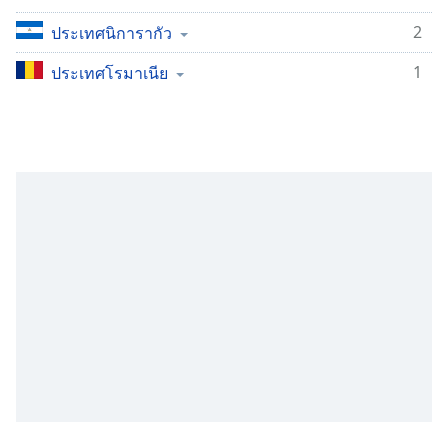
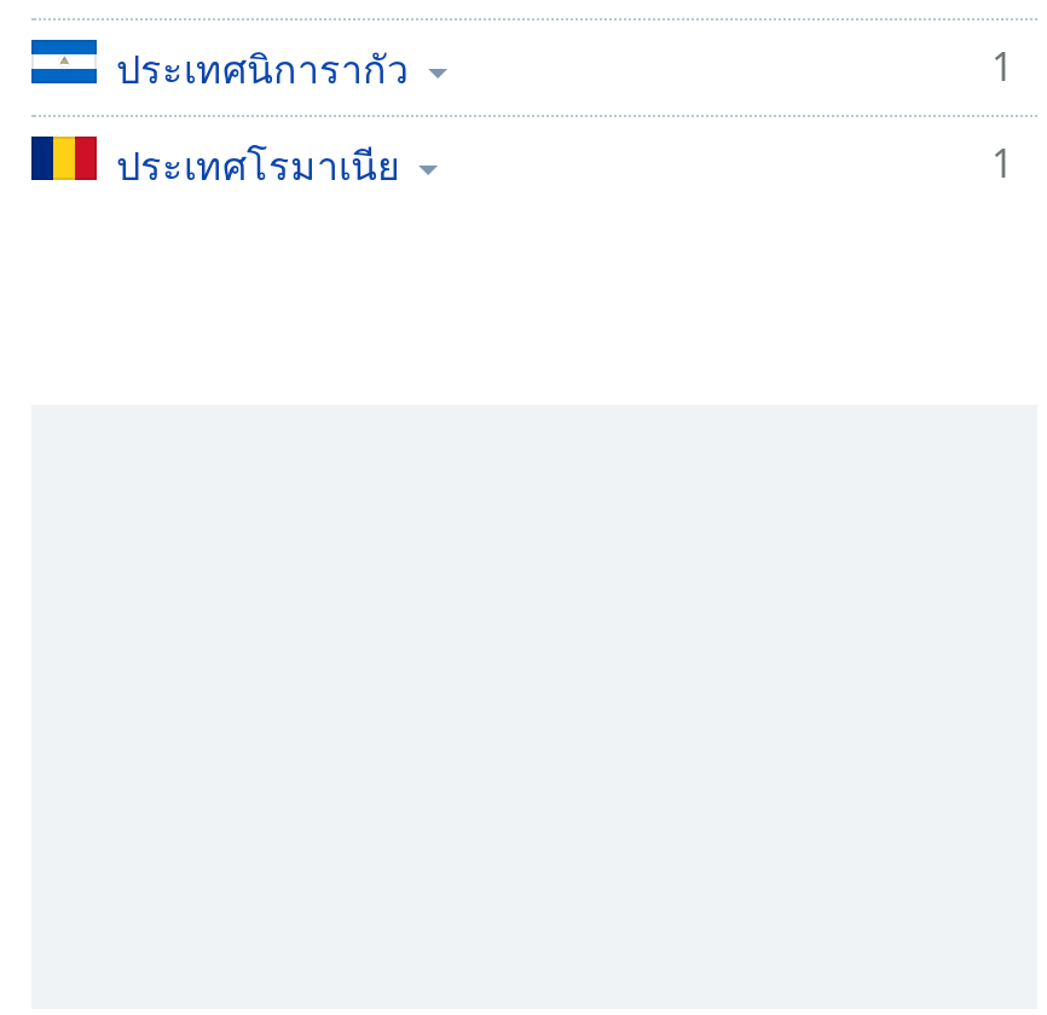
- 2
+ 1
